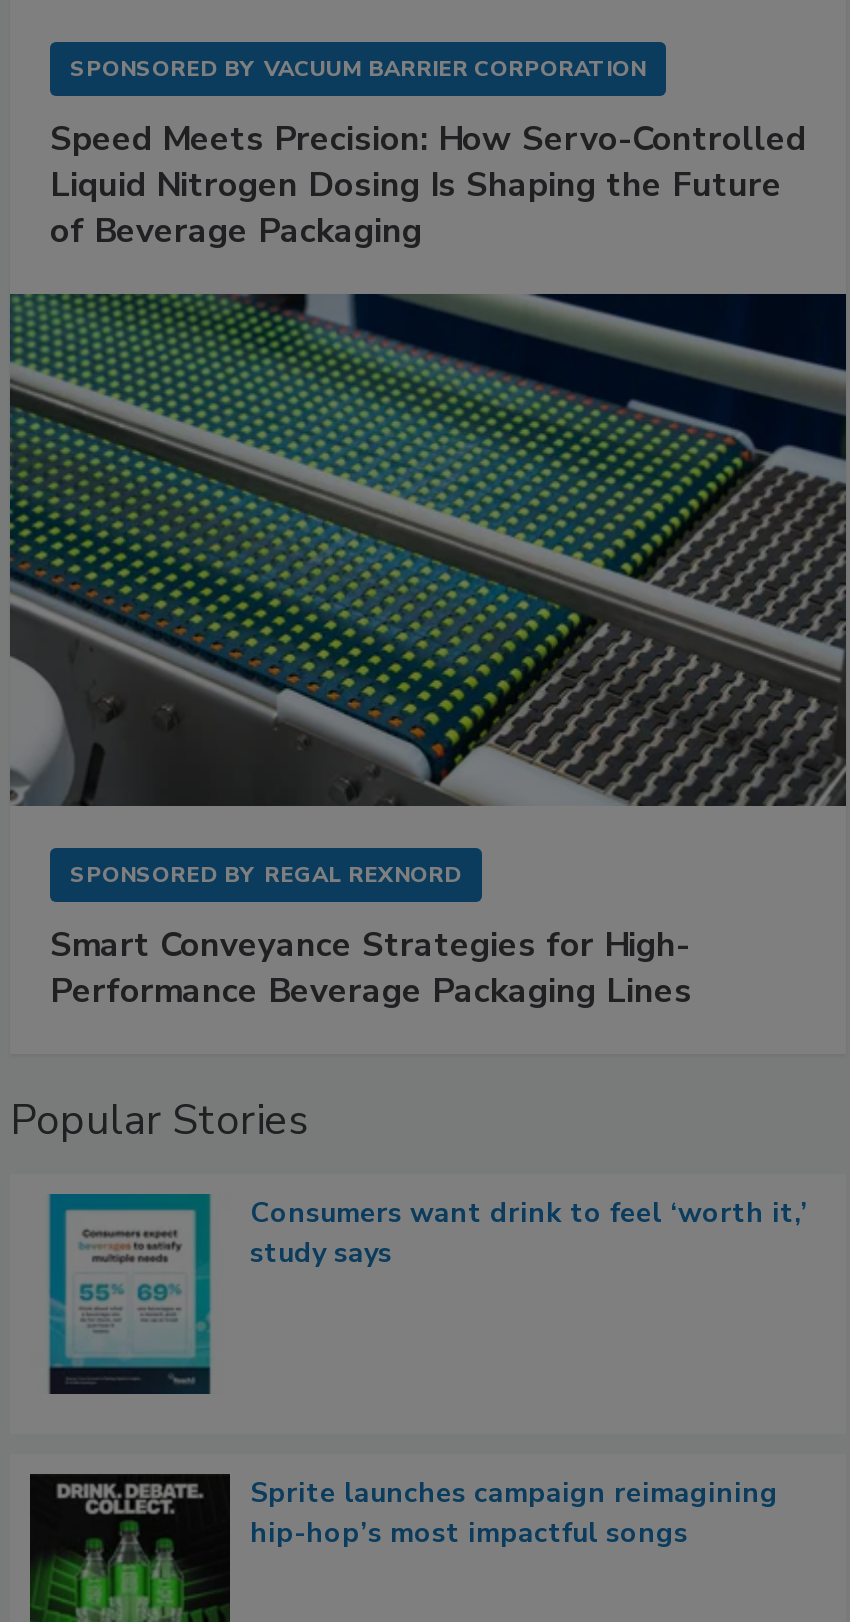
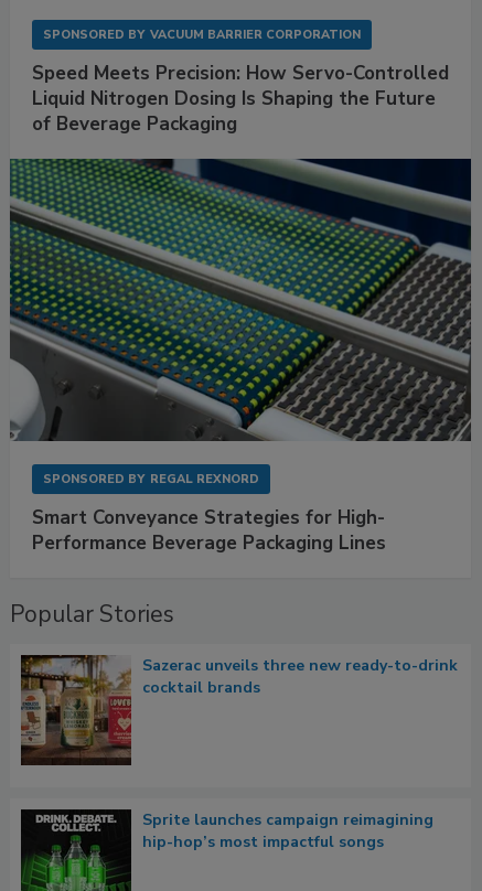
- [image]
- Consumers want drink to feel ‘worth it,’
- study says
+ [image]
+ Sazerac unveils three new ready-to-drink
+ cocktail brands
